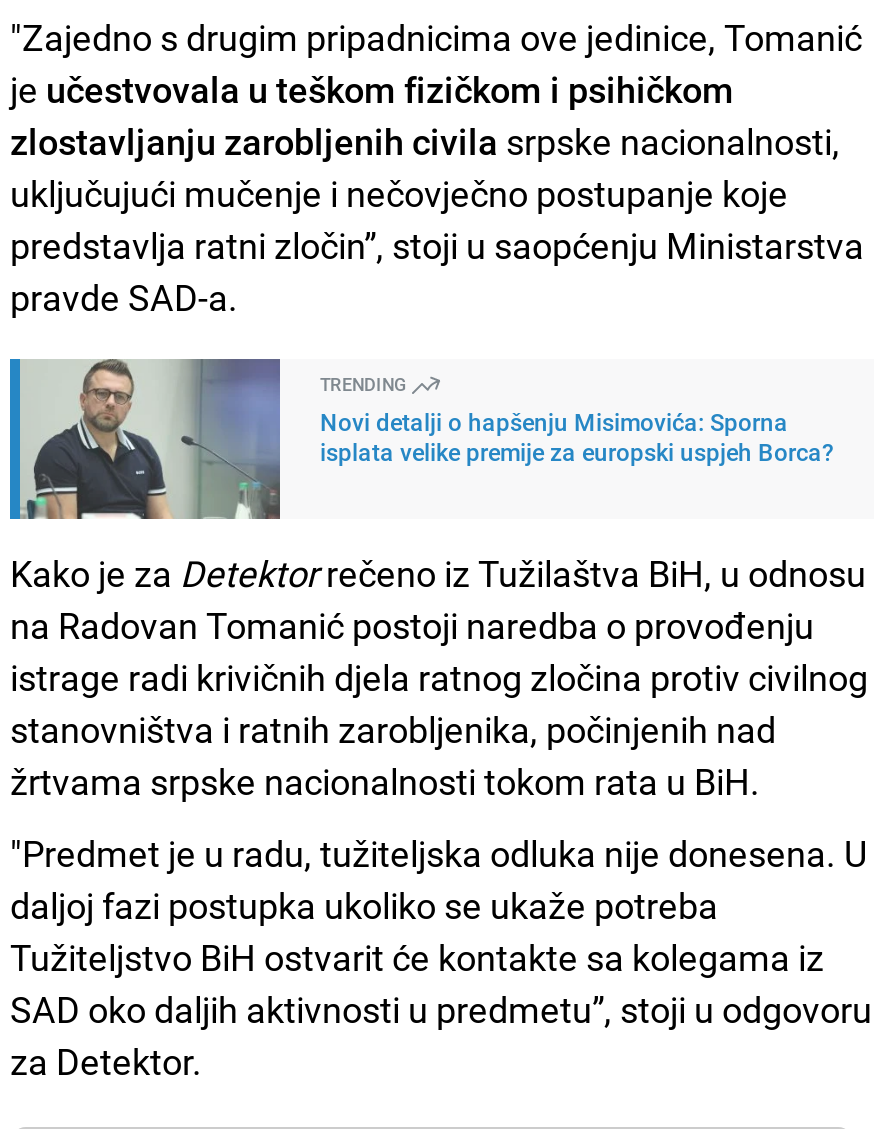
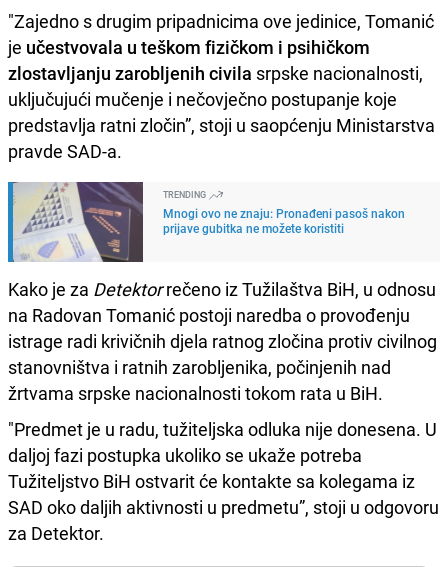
- [image]
- Novi detalji o hapšenju Misimovića: Sporna
- isplata velike premije za europski uspjeh Borca?
+ [image]
+ Mnogi ovo ne znaju: Pronađeni pasoš nakon
+ prijave gubitka ne možete koristiti
